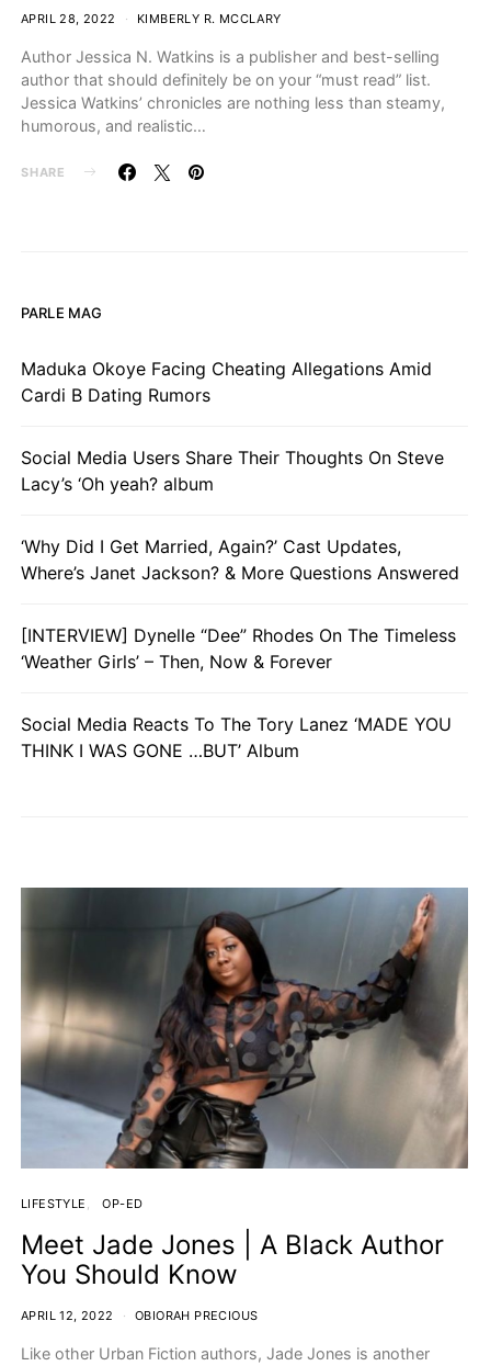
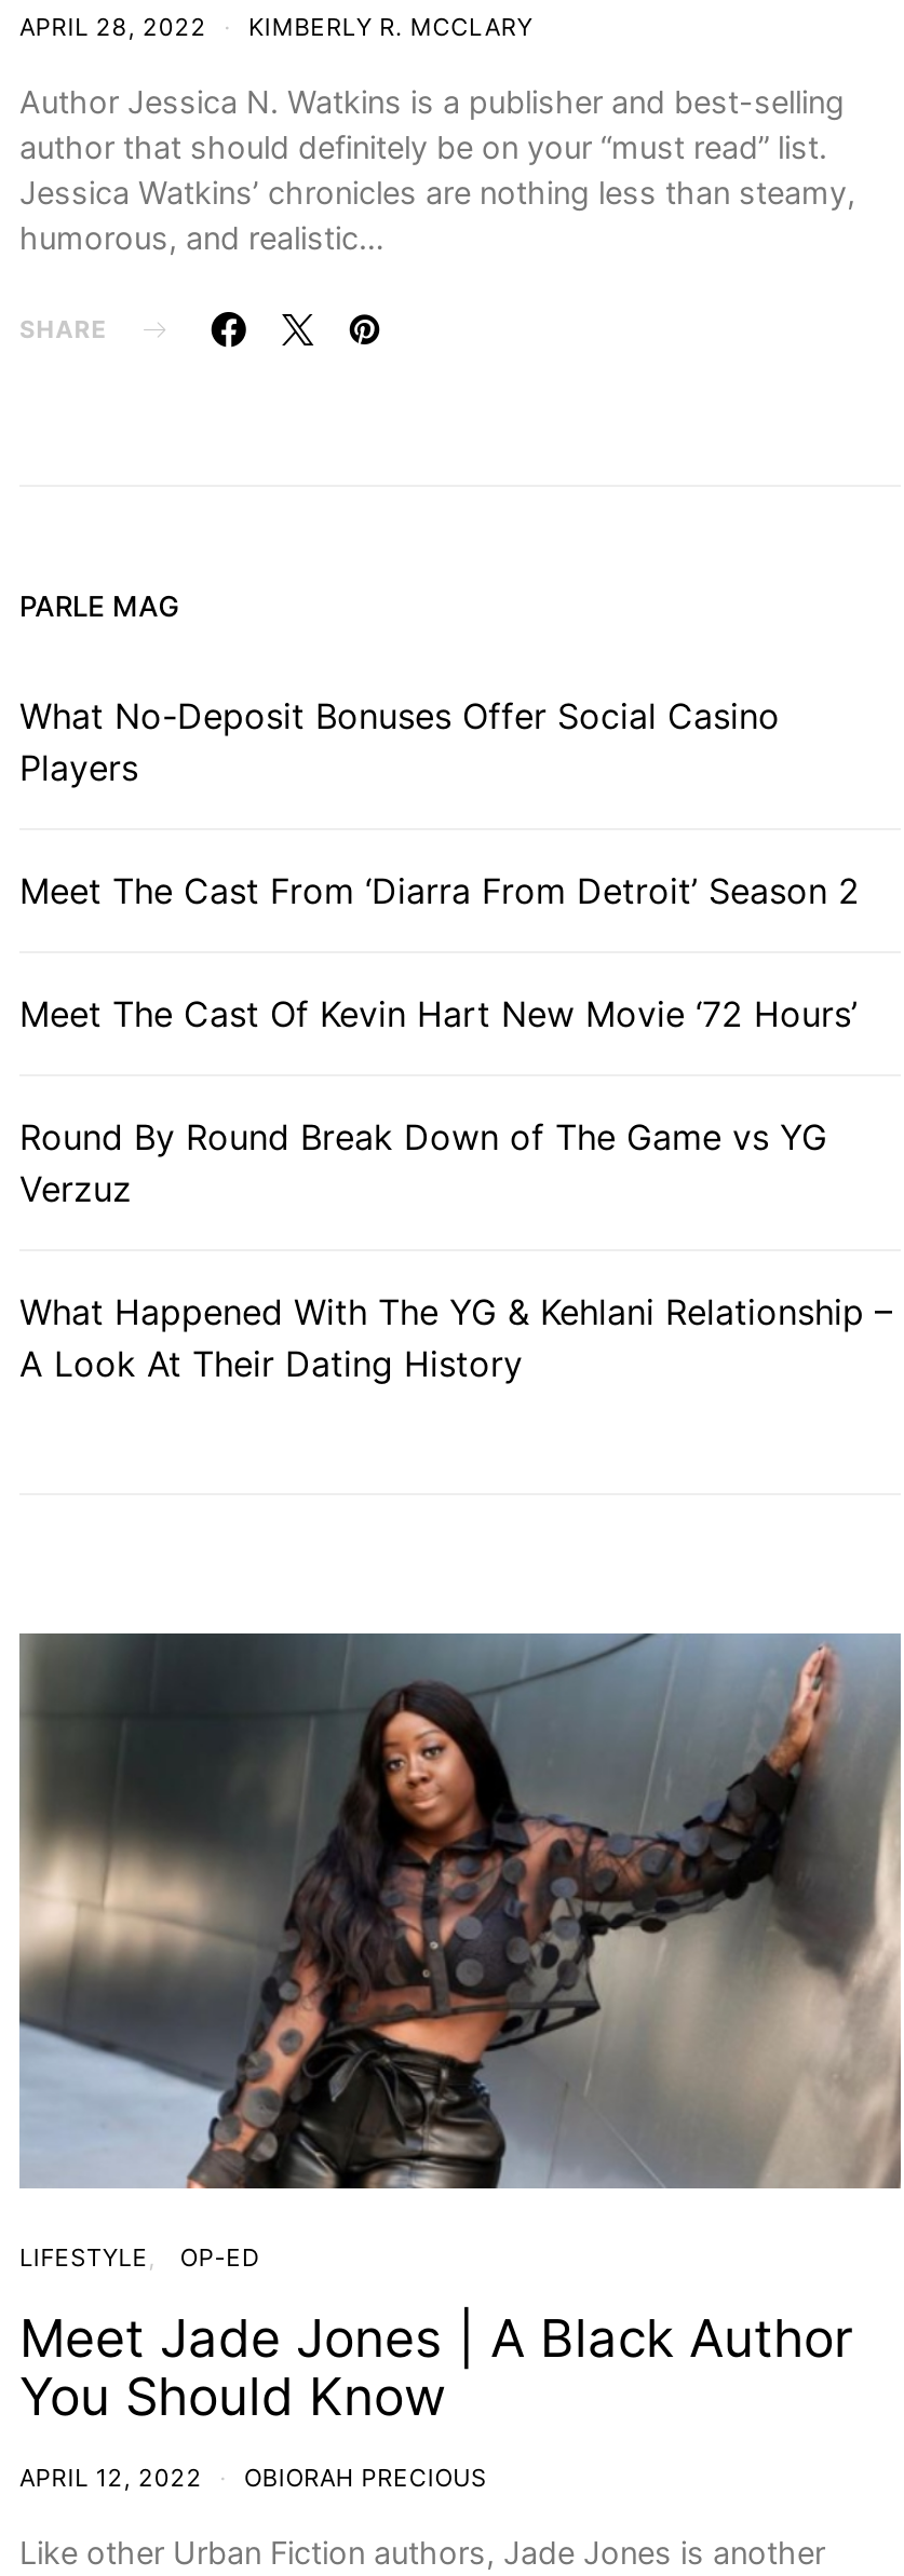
- Maduka Okoye Facing Cheating Allegations Amid
- Cardi B Dating Rumors
+ What No-Deposit Bonuses Offer Social Casino
+ Players

- Social Media Users Share Their Thoughts On Steve
- Lacy’s ‘Oh yeah? album
+ Meet The Cast From ‘Diarra From Detroit’ Season 2

- ‘Why Did I Get Married, Again?’ Cast Updates,
- Where’s Janet Jackson? & More Questions Answered
+ Meet The Cast Of Kevin Hart New Movie ‘72 Hours’

- [INTERVIEW] Dynelle “Dee” Rhodes On The Timeless
- ‘Weather Girls’ – Then, Now & Forever
+ Round By Round Break Down of The Game vs YG
+ Verzuz

- Social Media Reacts To The Tory Lanez ‘MADE YOU
- THINK I WAS GONE …BUT’ Album
+ What Happened With The YG & Kehlani Relationship –
+ A Look At Their Dating History
